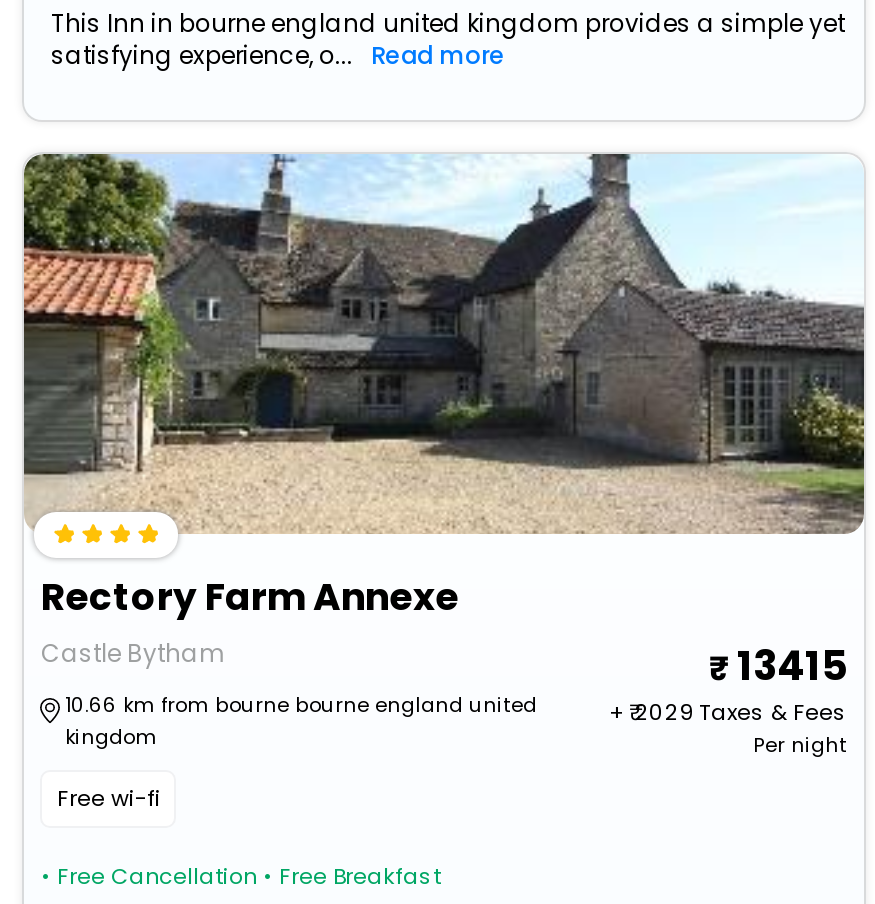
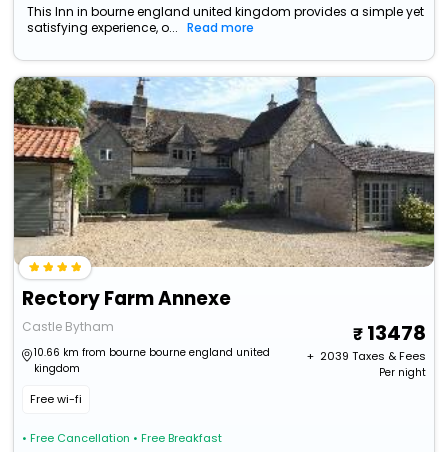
- 13415
+ 13478

- + ₹2029 Taxes & Fees
+ + ₹2039 Taxes & Fees
